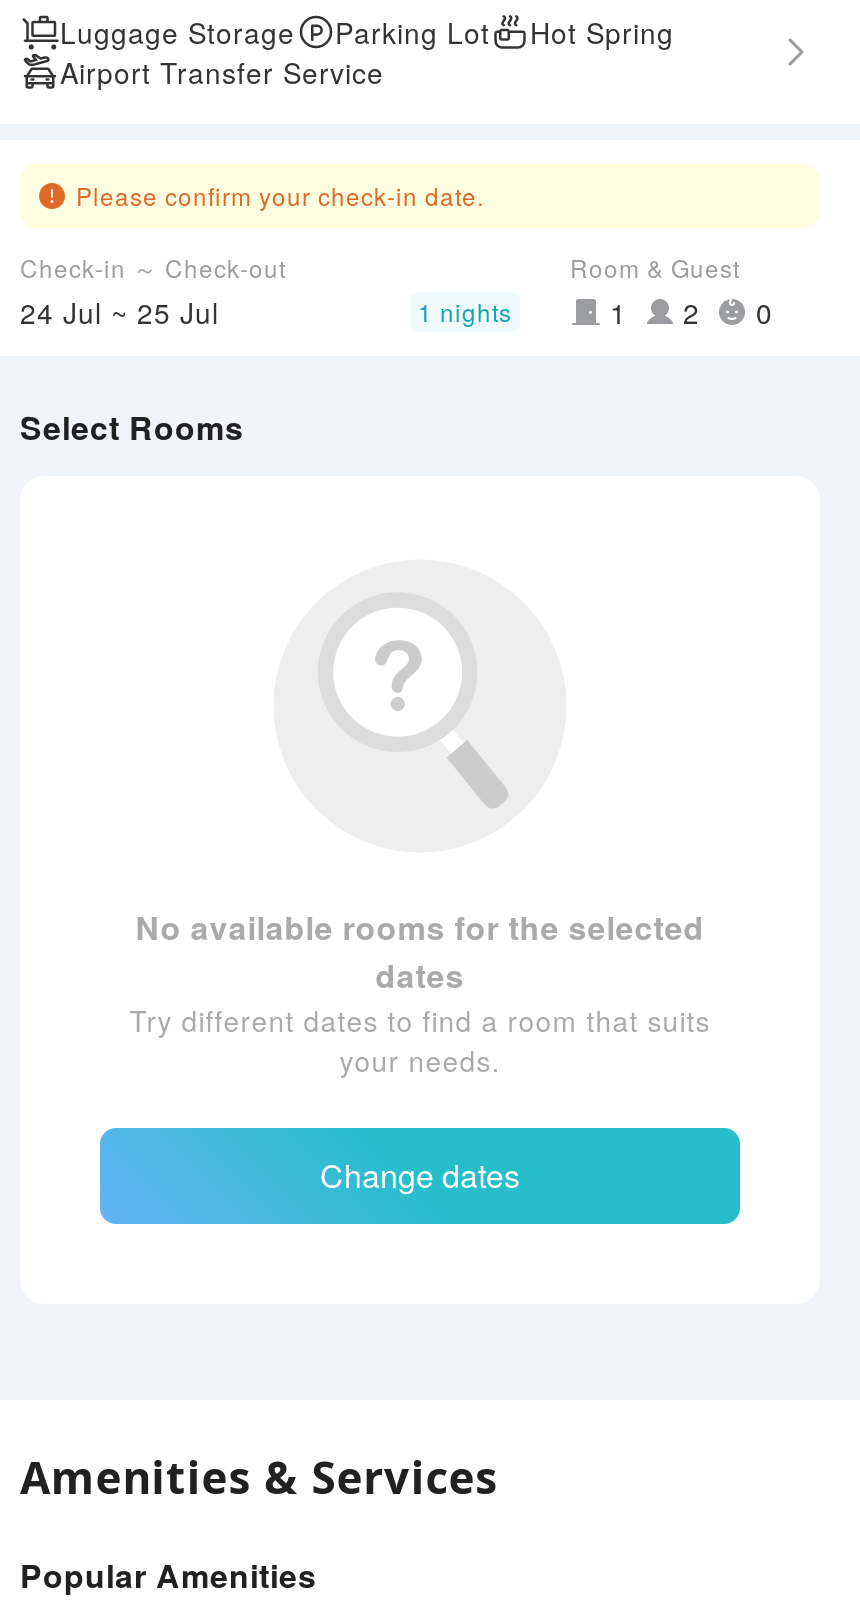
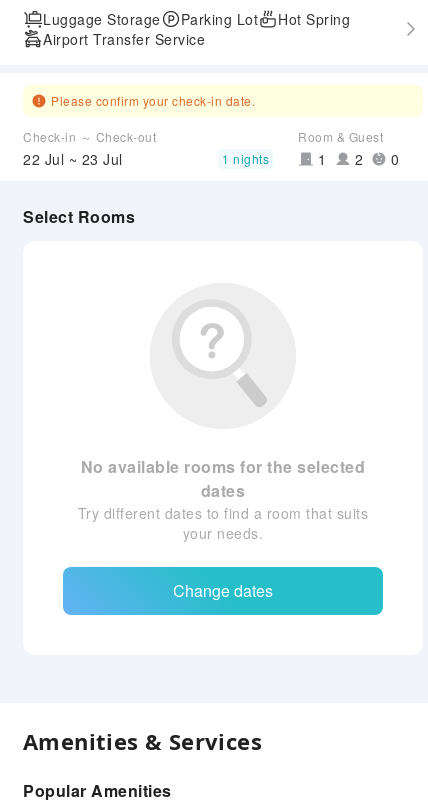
- 24 Jul ~ 25 Jul
+ 22 Jul ~ 23 Jul
